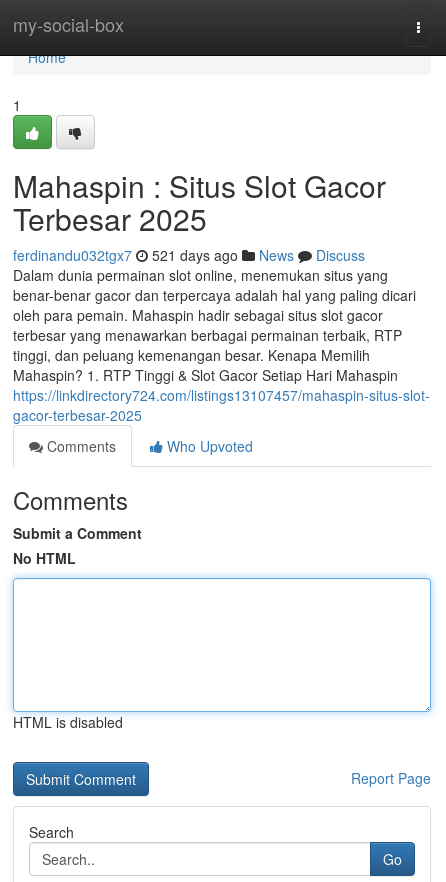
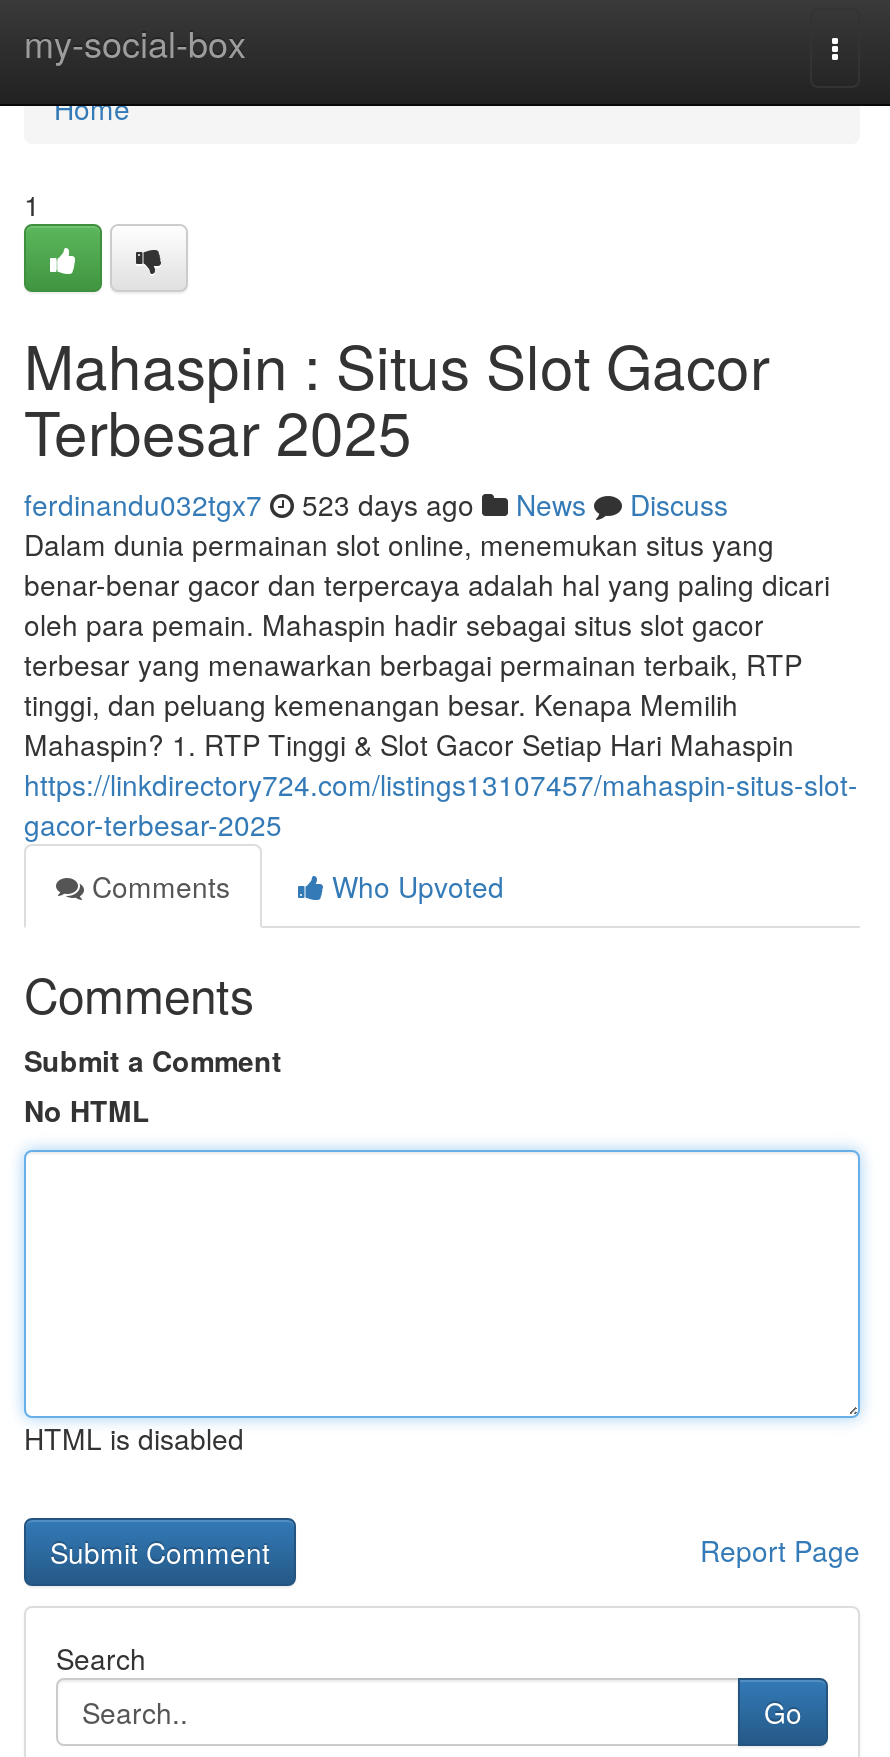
- ferdinandu032tgx7 521 days ago News Discuss
+ ferdinandu032tgx7 523 days ago News Discuss
